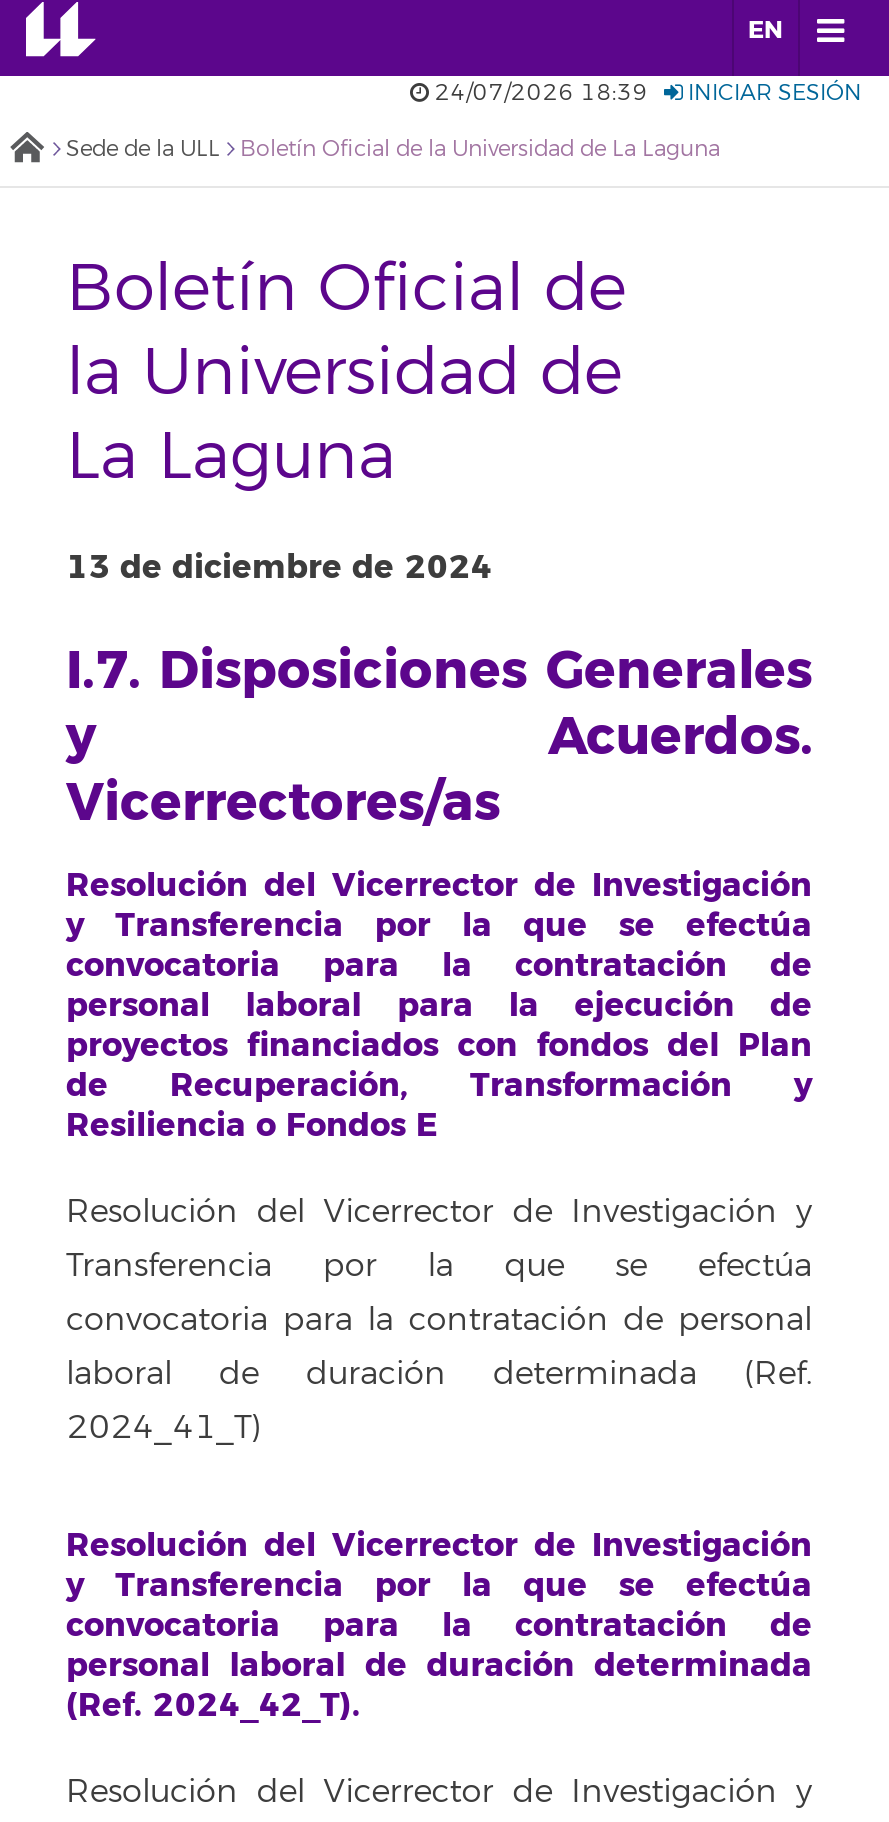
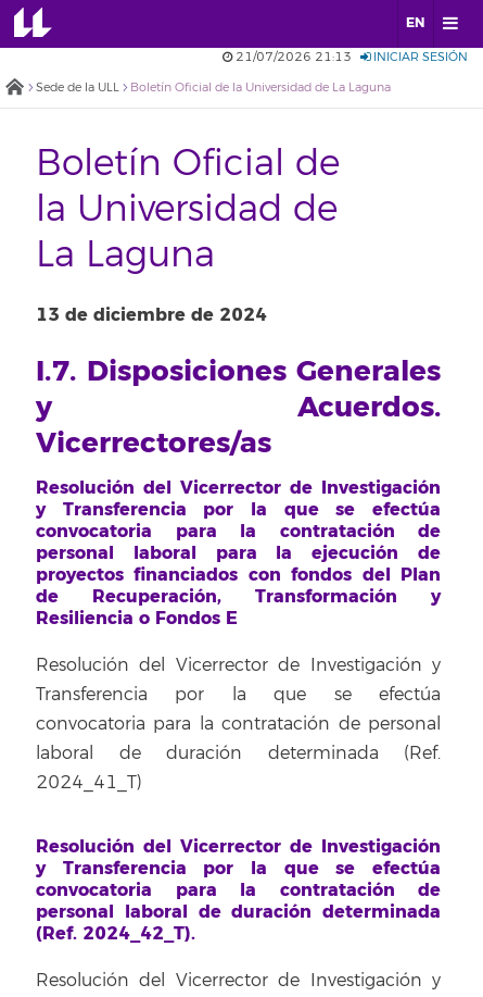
- 24/07/2026 18:39 INICIAR SESIÓN
+ 21/07/2026 21:13 INICIAR SESIÓN
